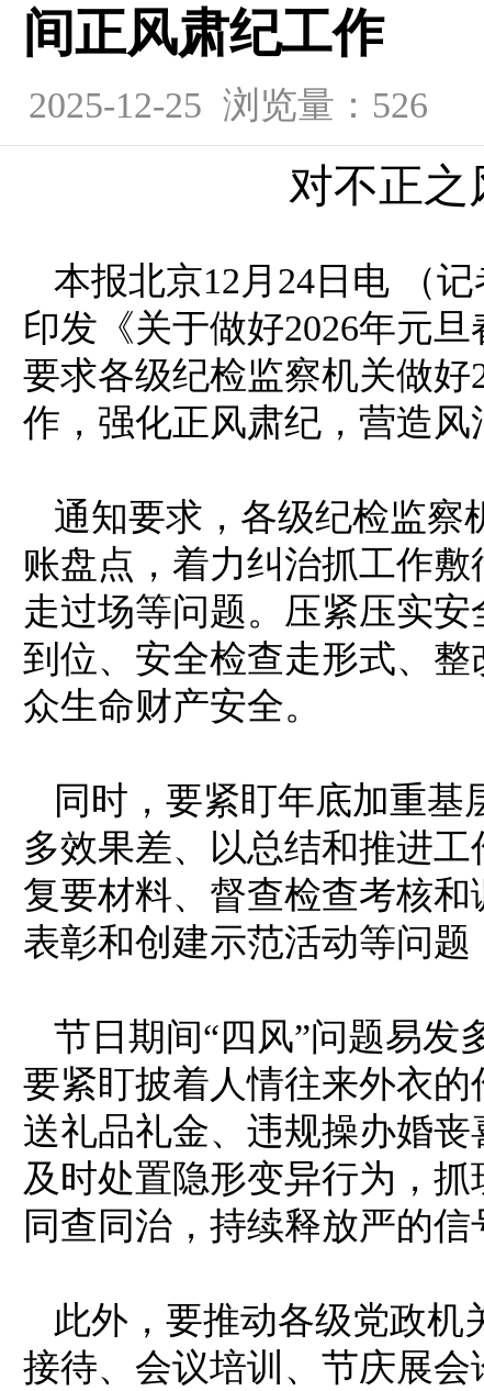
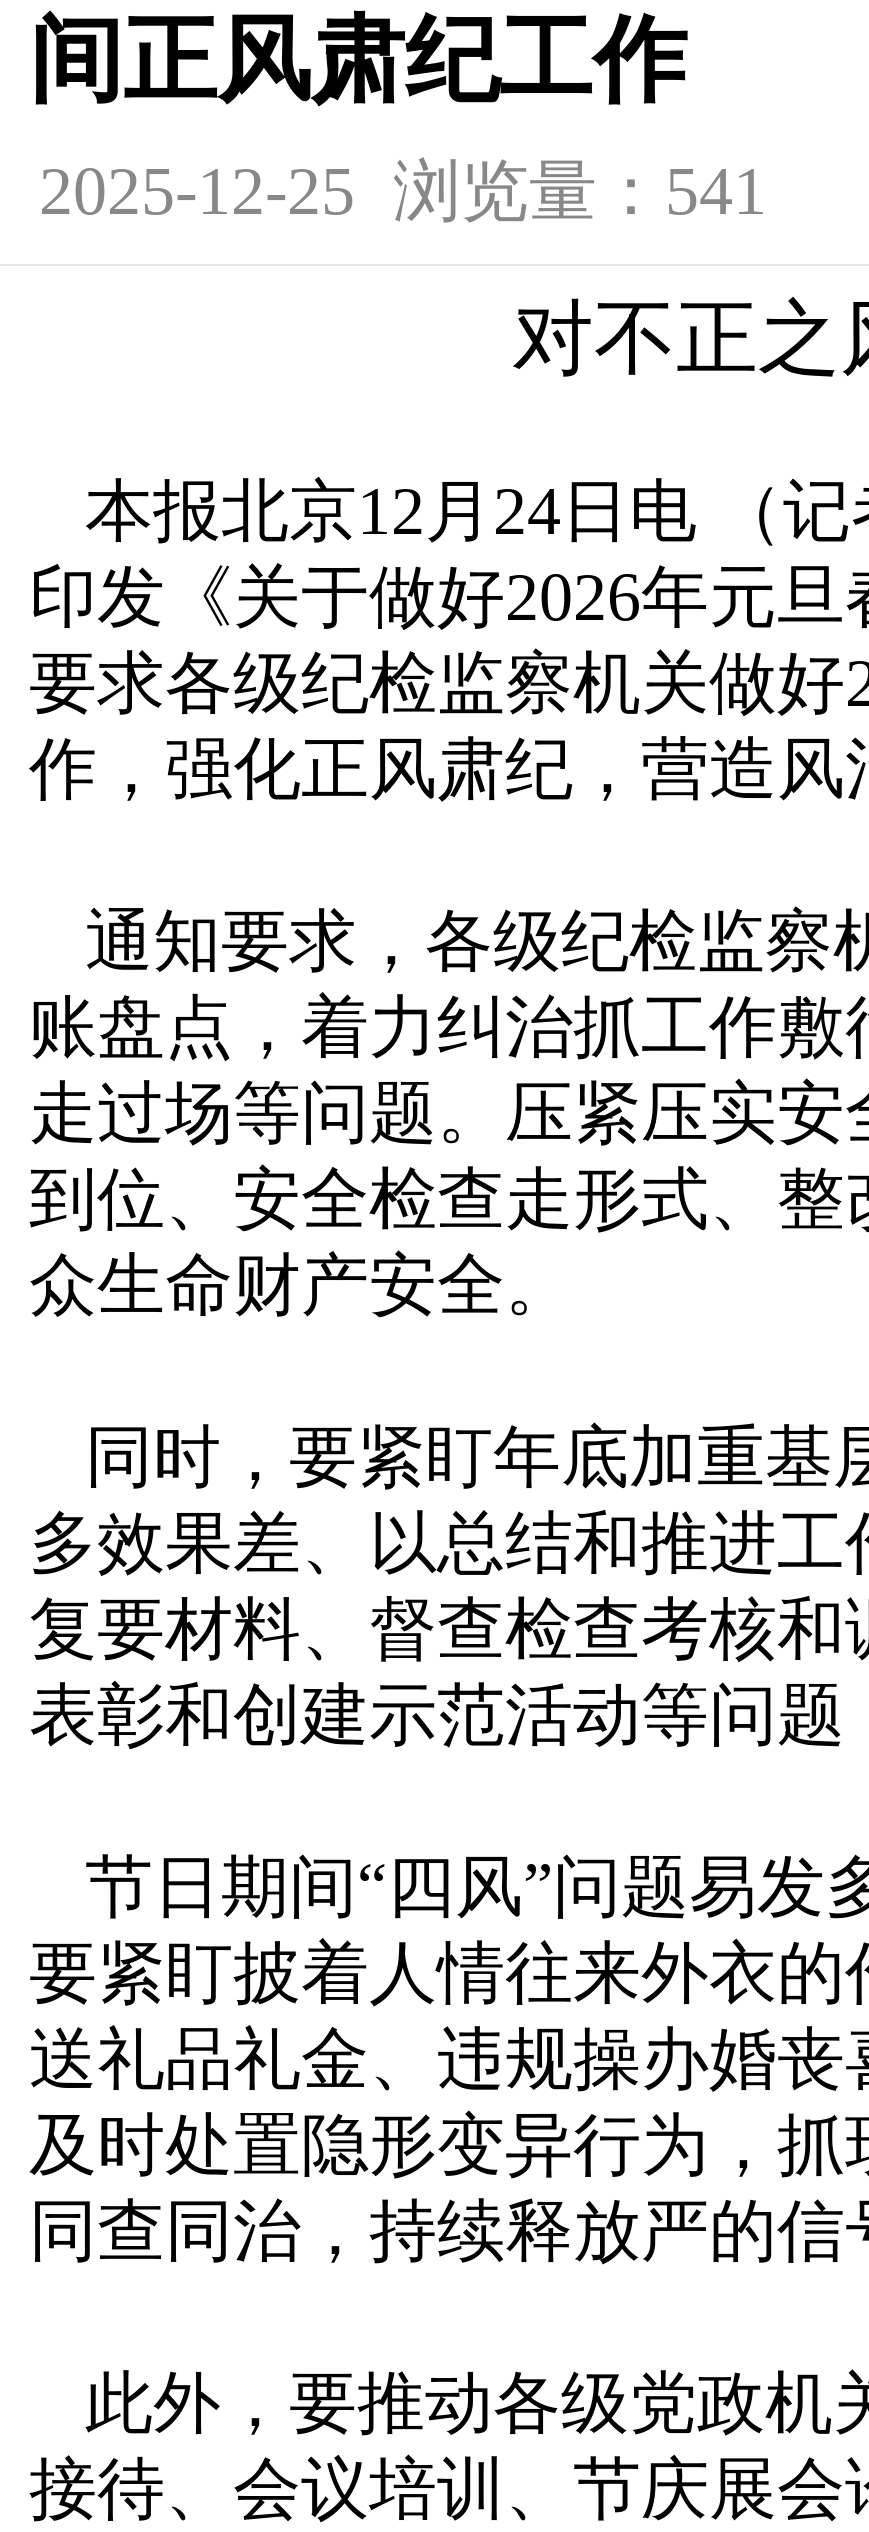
- 2025-12-25 浏览量：526
+ 2025-12-25 浏览量：541
